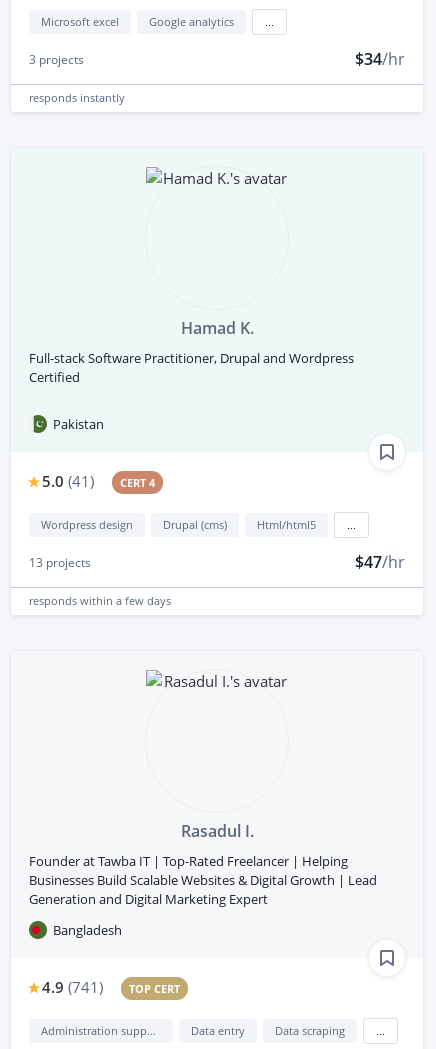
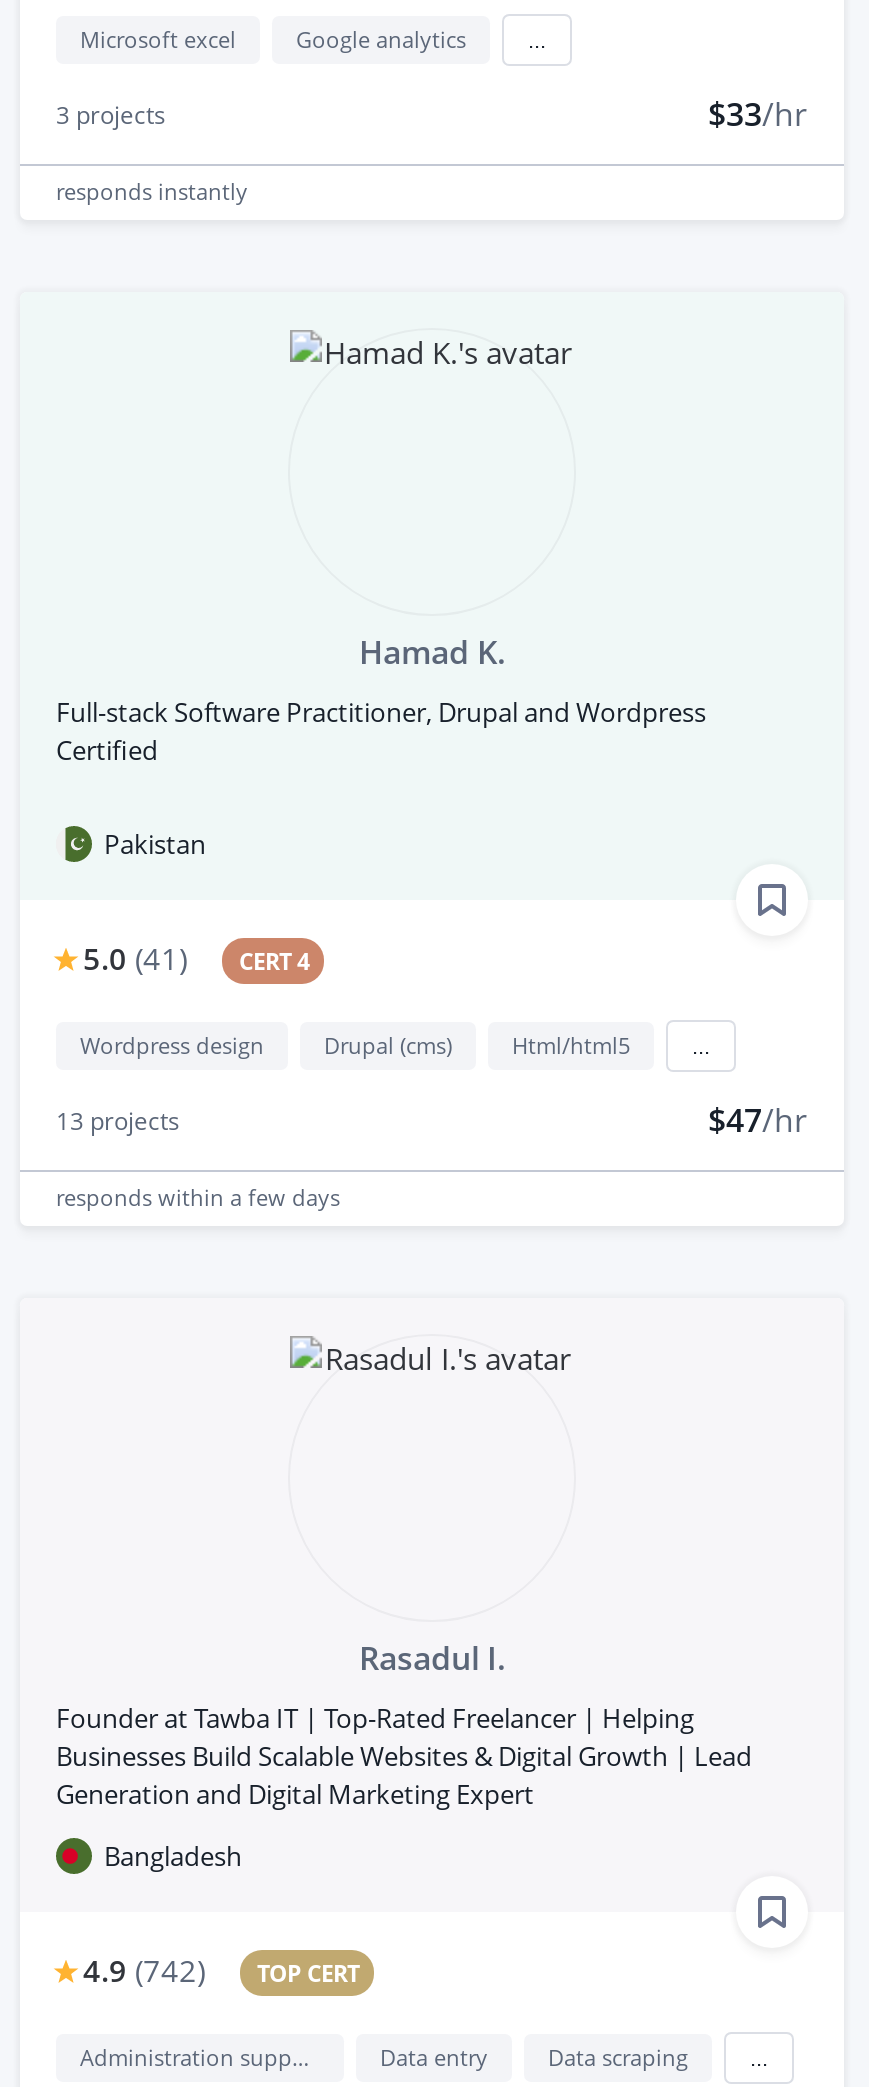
- $34/hr
+ $33/hr

- 4.9 (741) TOP CERT
+ 4.9 (742) TOP CERT
